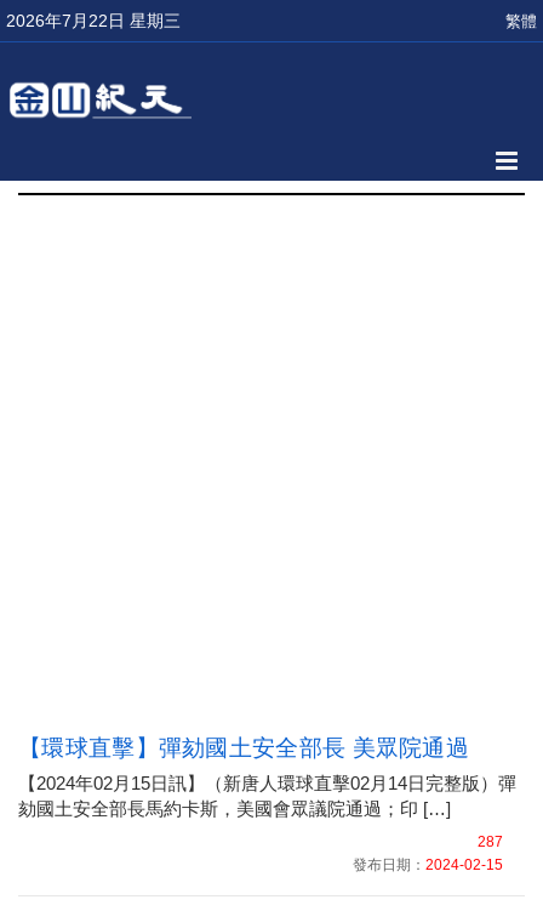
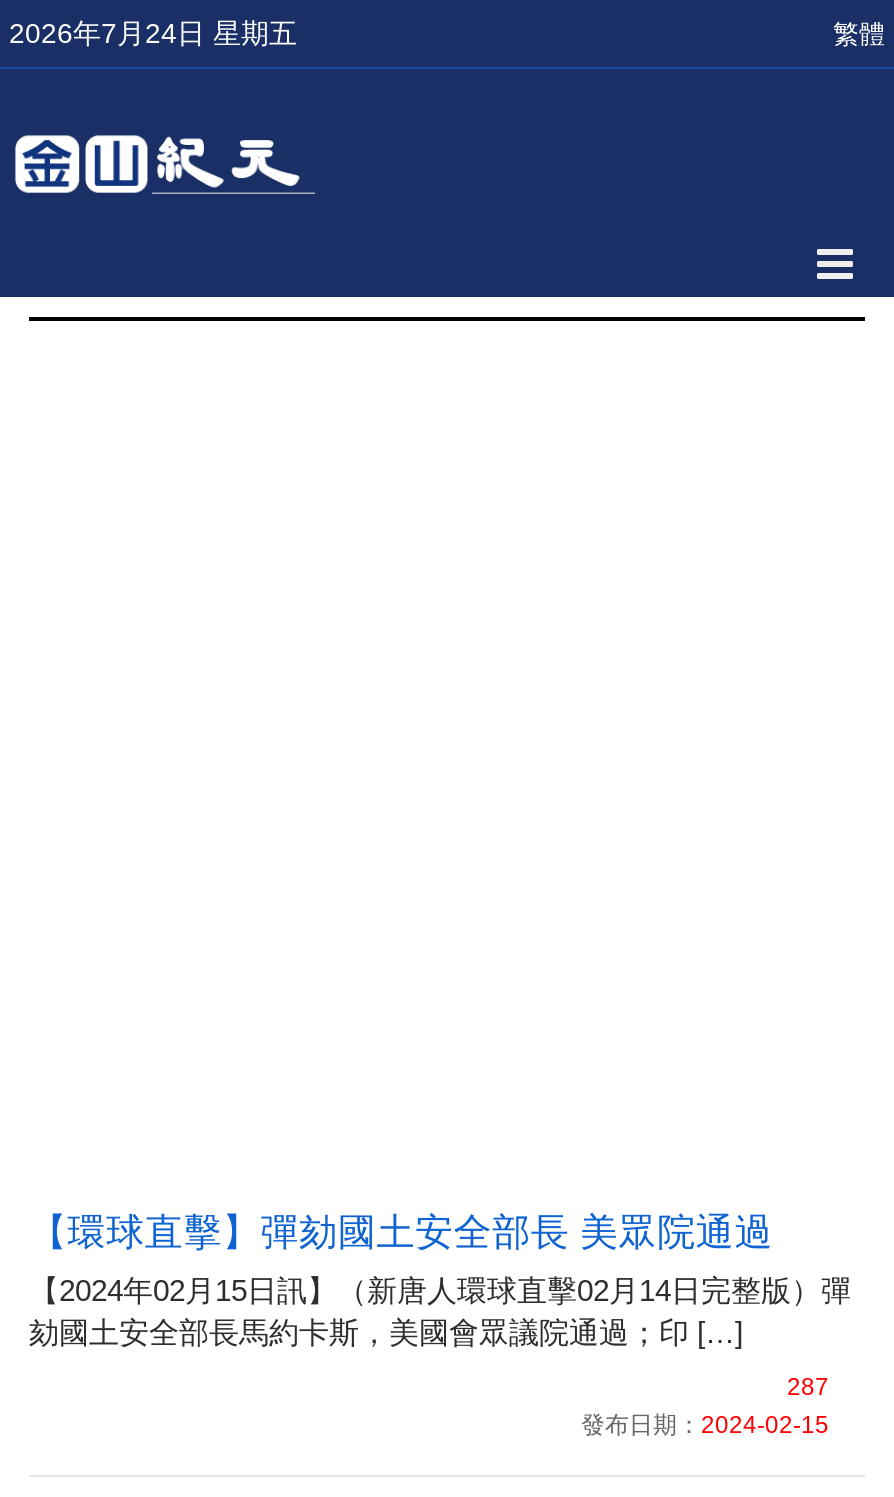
- 2026年7月22日 星期三
+ 2026年7月24日 星期五
